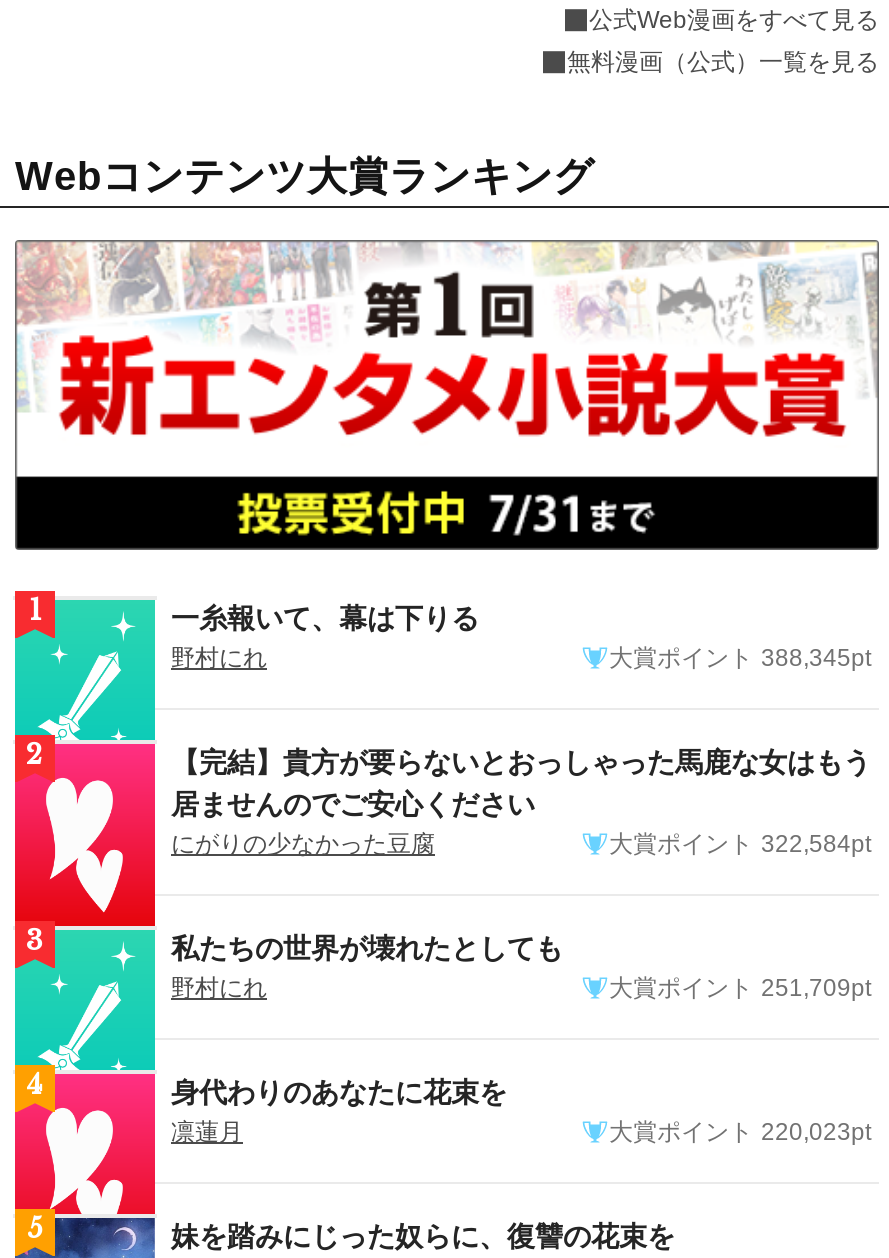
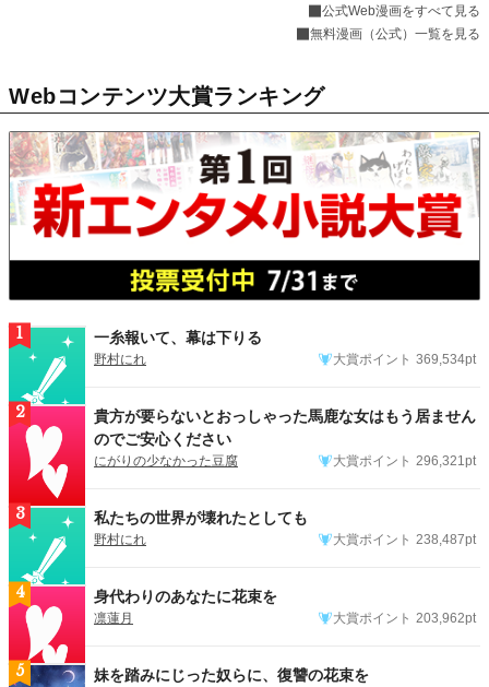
- 大賞ポイント 388,345pt
+ 大賞ポイント 369,534pt

- 【完結】貴方が要らないとおっしゃった馬鹿な女はもう
- 居ませんのでご安心ください
+ 貴方が要らないとおっしゃった馬鹿な女はもう居ません
+ のでご安心ください

- 大賞ポイント 322,584pt
+ 大賞ポイント 296,321pt

- 大賞ポイント 251,709pt
+ 大賞ポイント 238,487pt

- 大賞ポイント 220,023pt
+ 大賞ポイント 203,962pt
